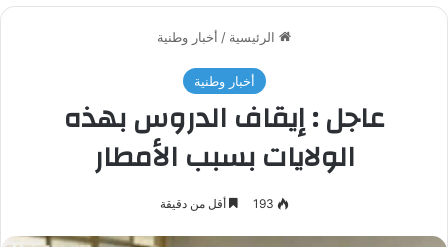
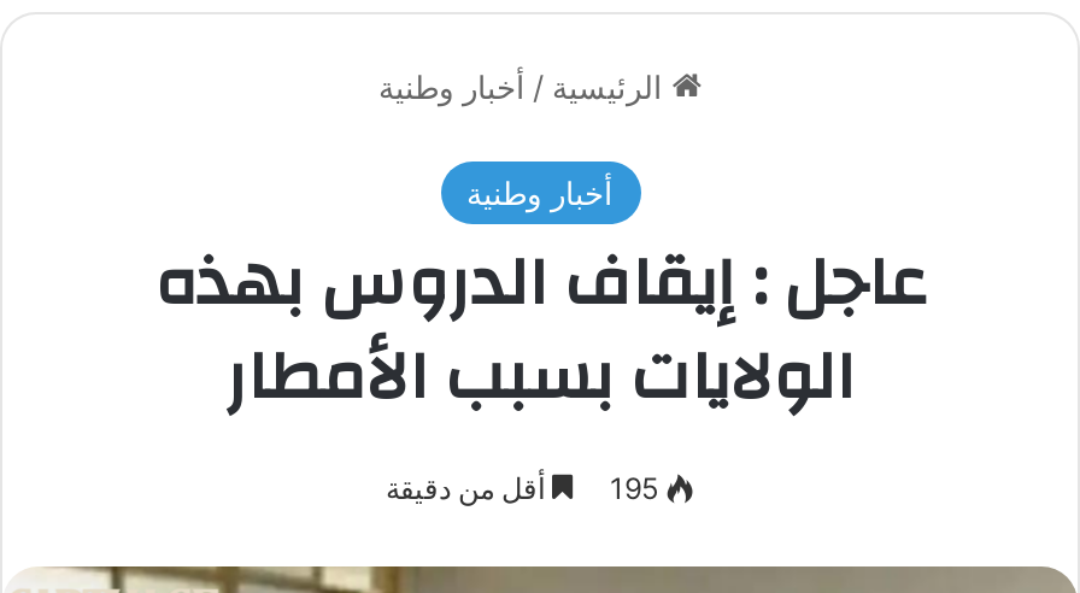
- 193
+ 195
